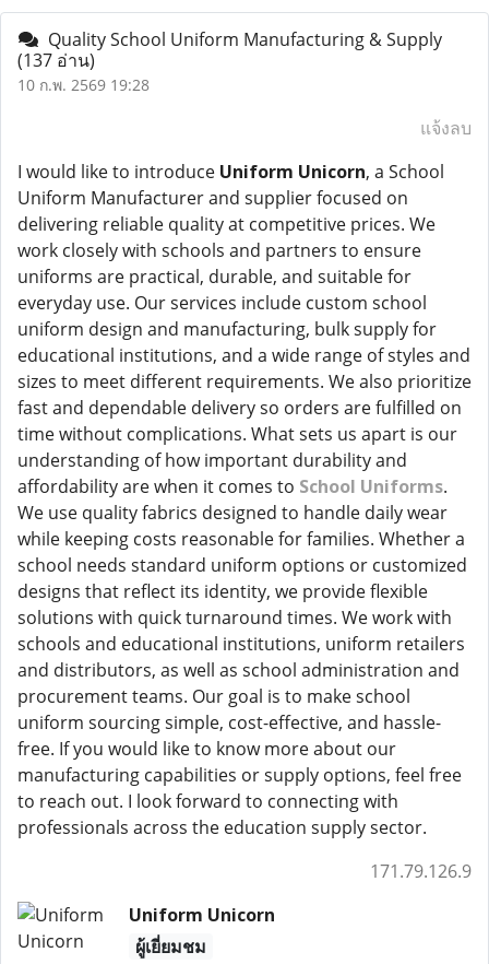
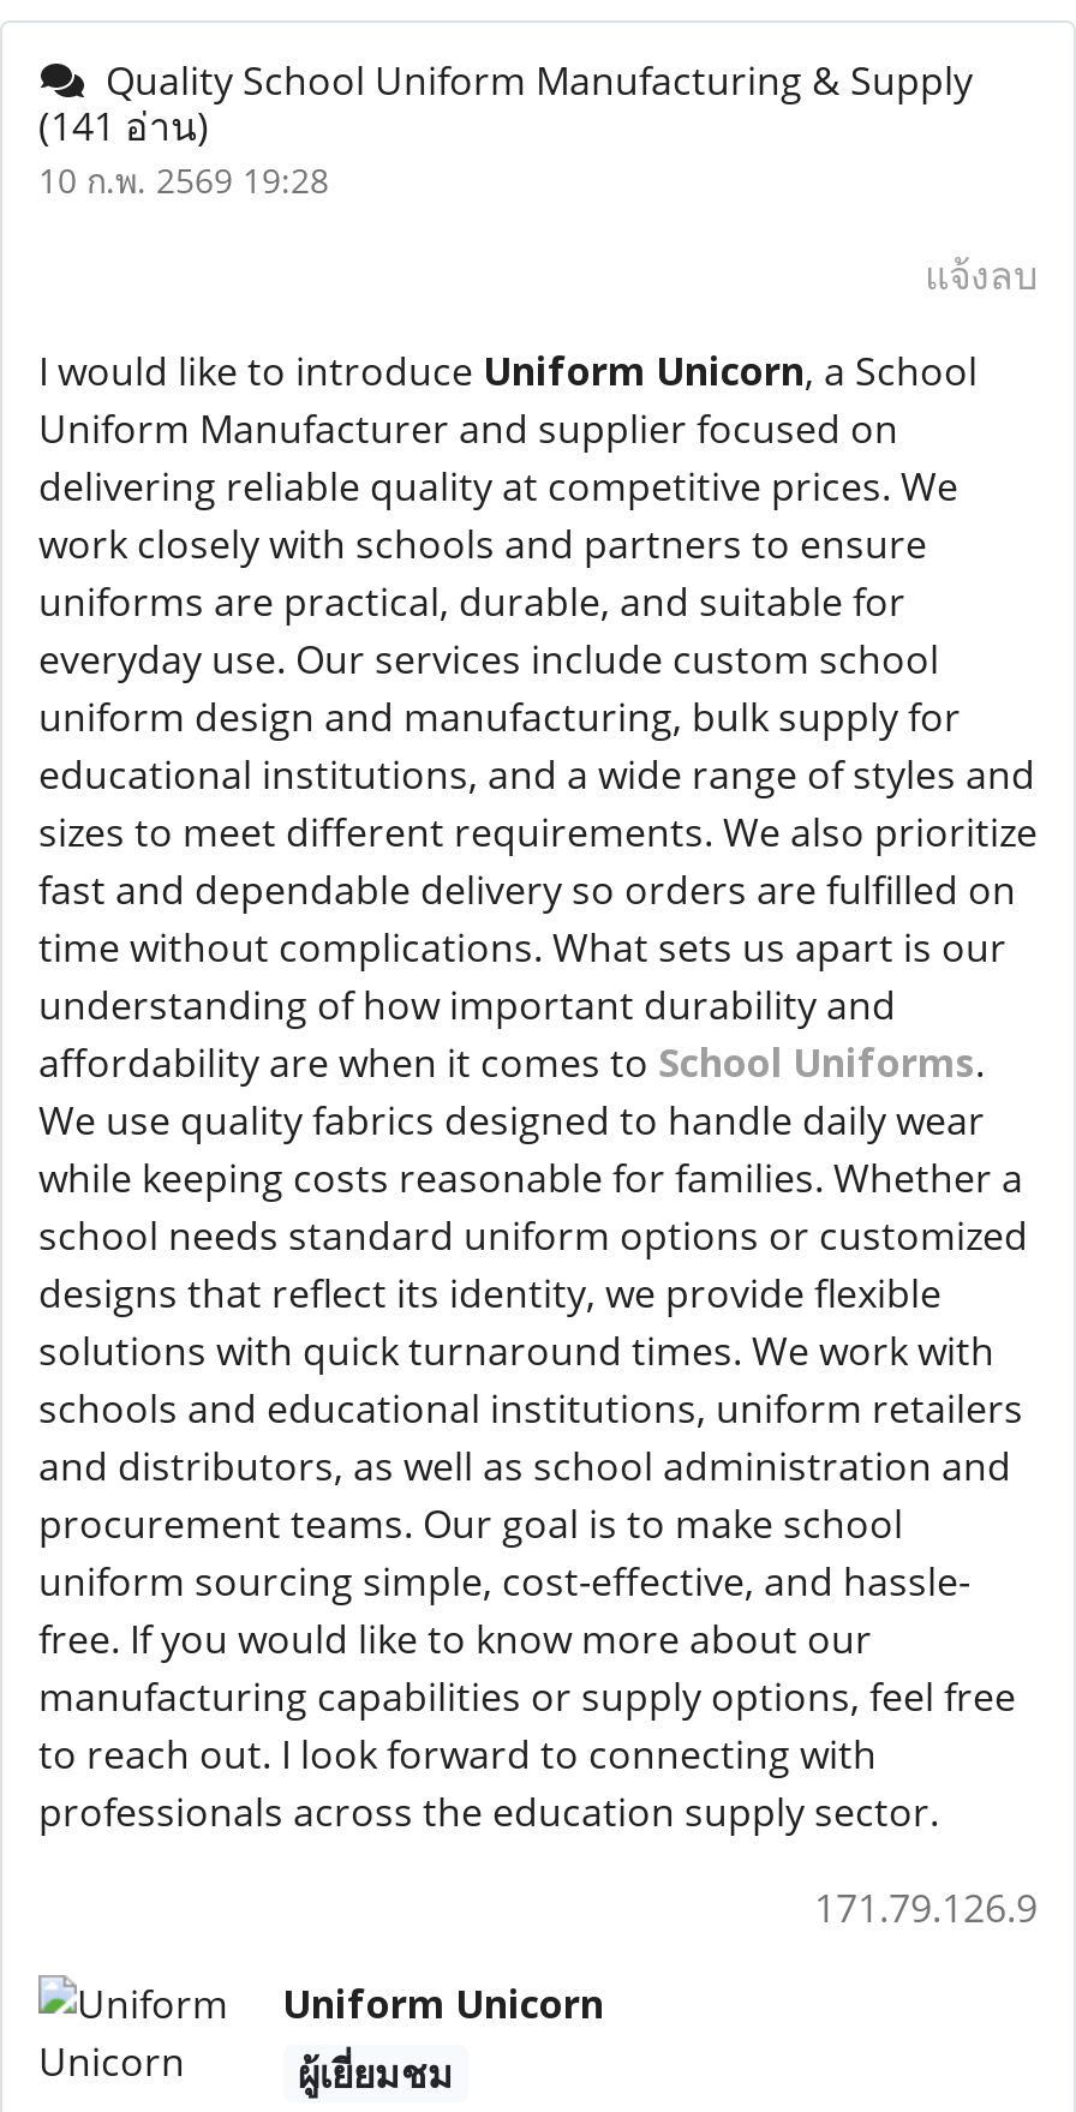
- (137 อ่าน)
+ (141 อ่าน)
